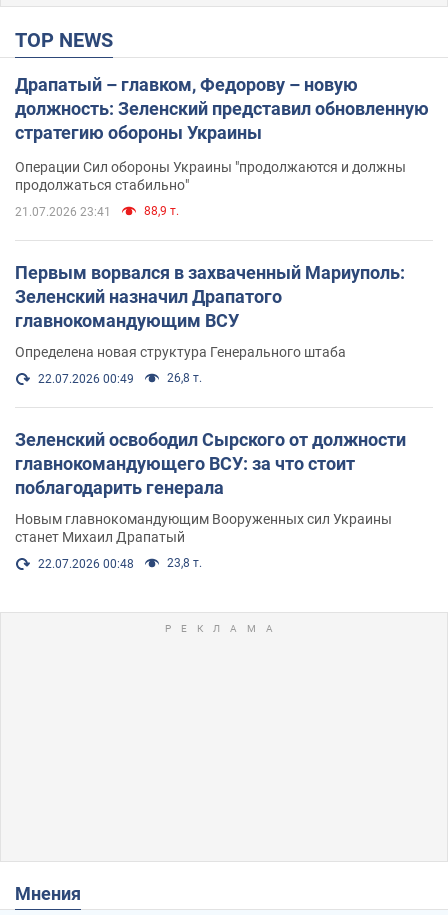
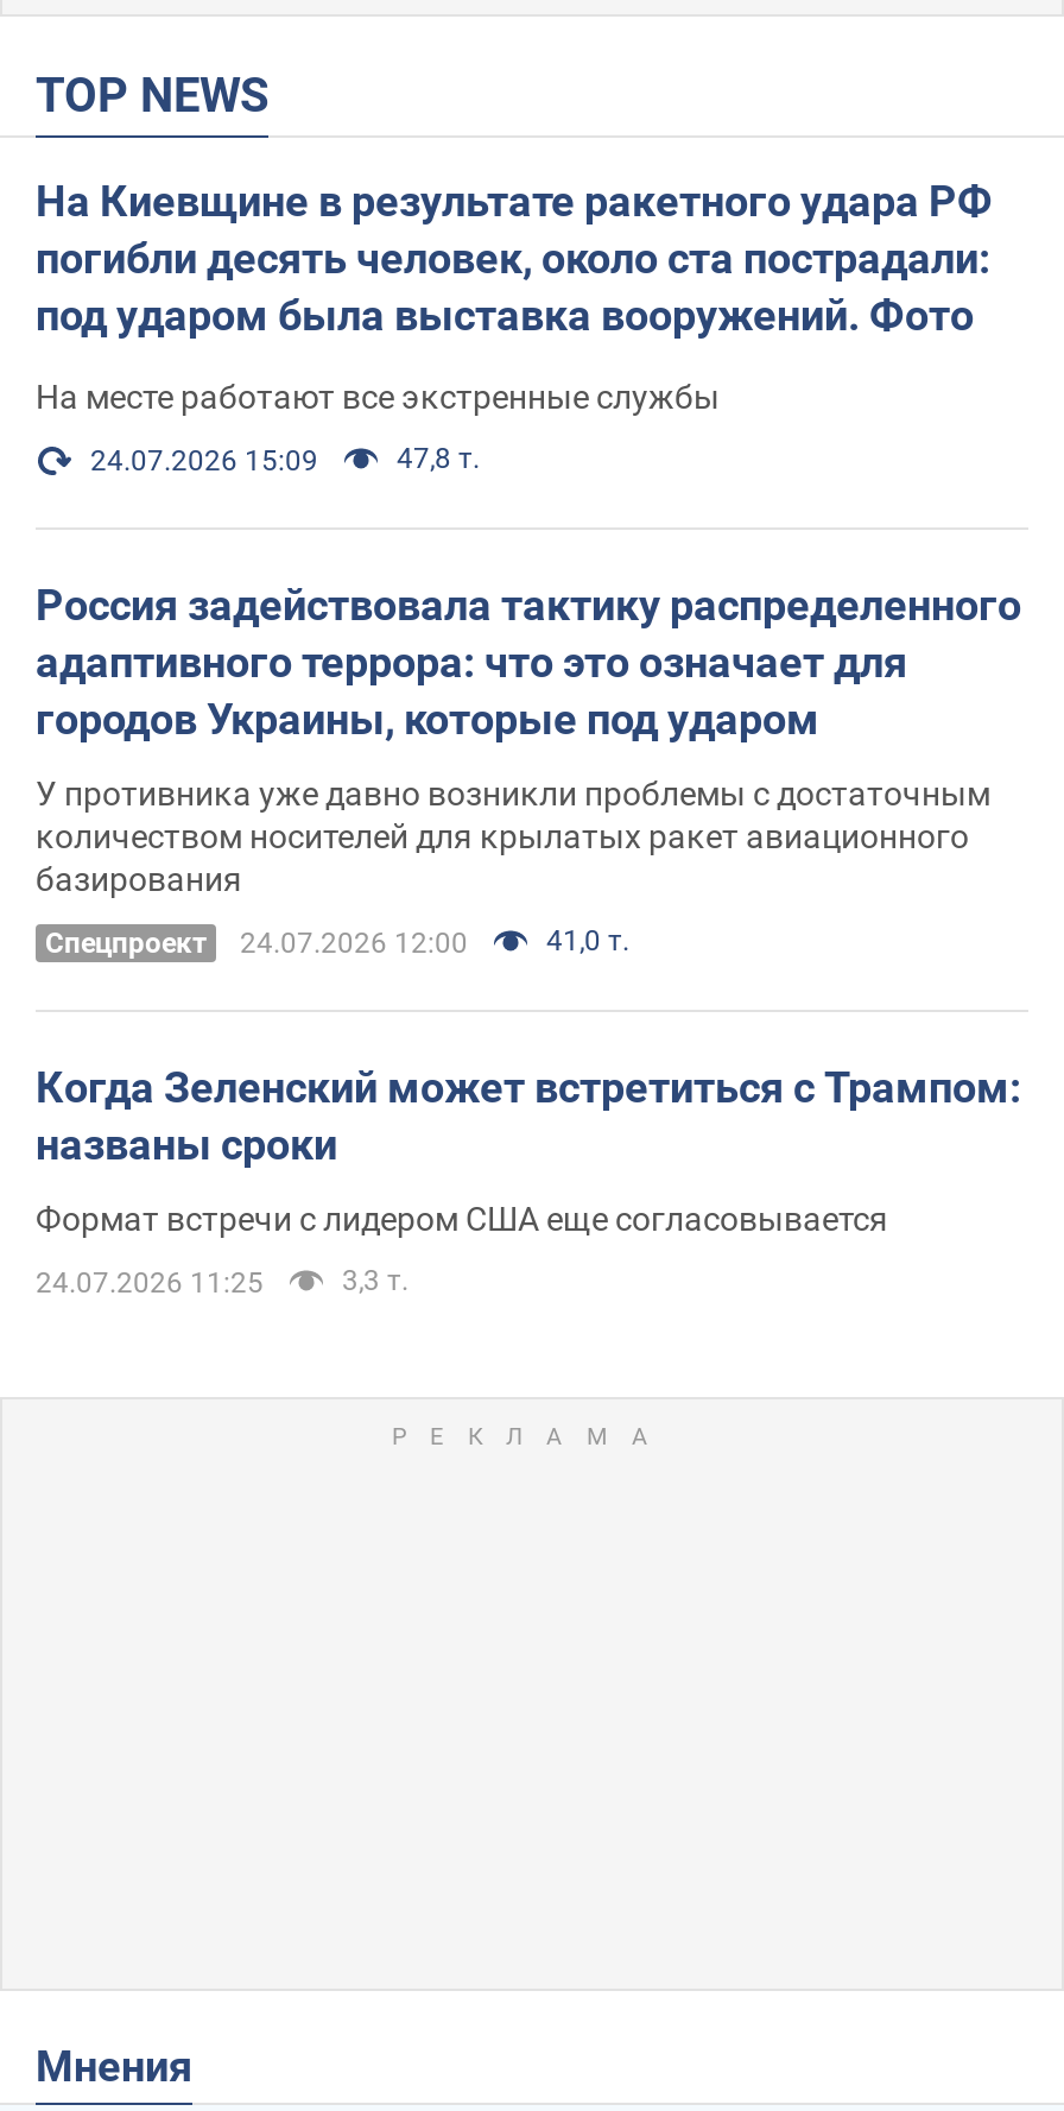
- Драпатый – главком, Федорову – новую
- должность: Зеленский представил обновленную
- стратегию обороны Украины
+ На Киевщине в результате ракетного удара РФ
+ погибли десять человек, около ста пострадали:
+ под ударом была выставка вооружений. Фото

- Операции Сил обороны Украины "продолжаются и должны
- продолжаться стабильно"
+ На месте работают все экстренные службы

- 21.07.2026 23:41
- 88,9 т.
+ 24.07.2026 15:09
+ 47,8 т.

- Первым ворвался в захваченный Мариуполь:
- Зеленский назначил Драпатого
- главнокомандующим ВСУ
+ Россия задействовала тактику распределенного
+ адаптивного террора: что это означает для
+ городов Украины, которые под ударом

- Определена новая структура Генерального штаба
+ У противника уже давно возникли проблемы с достаточным
+ количеством носителей для крылатых ракет авиационного
+ базирования

- 22.07.2026 00:49
- 26,8 т.
+ Спецпроект
+ 24.07.2026 12:00
+ 41,0 т.

- Зеленский освободил Сырского от должности
- главнокомандующего ВСУ: за что стоит
- поблагодарить генерала
+ Когда Зеленский может встретиться с Трампом:
+ названы сроки

- Новым главнокомандующим Вооруженных сил Украины
- станет Михаил Драпатый
+ Формат встречи с лидером США еще согласовывается

- 22.07.2026 00:48
- 23,8 т.
+ 24.07.2026 11:25
+ 3,3 т.
